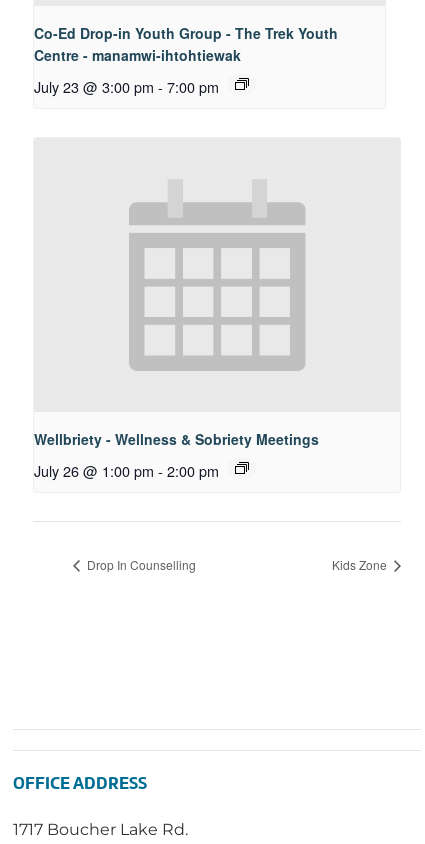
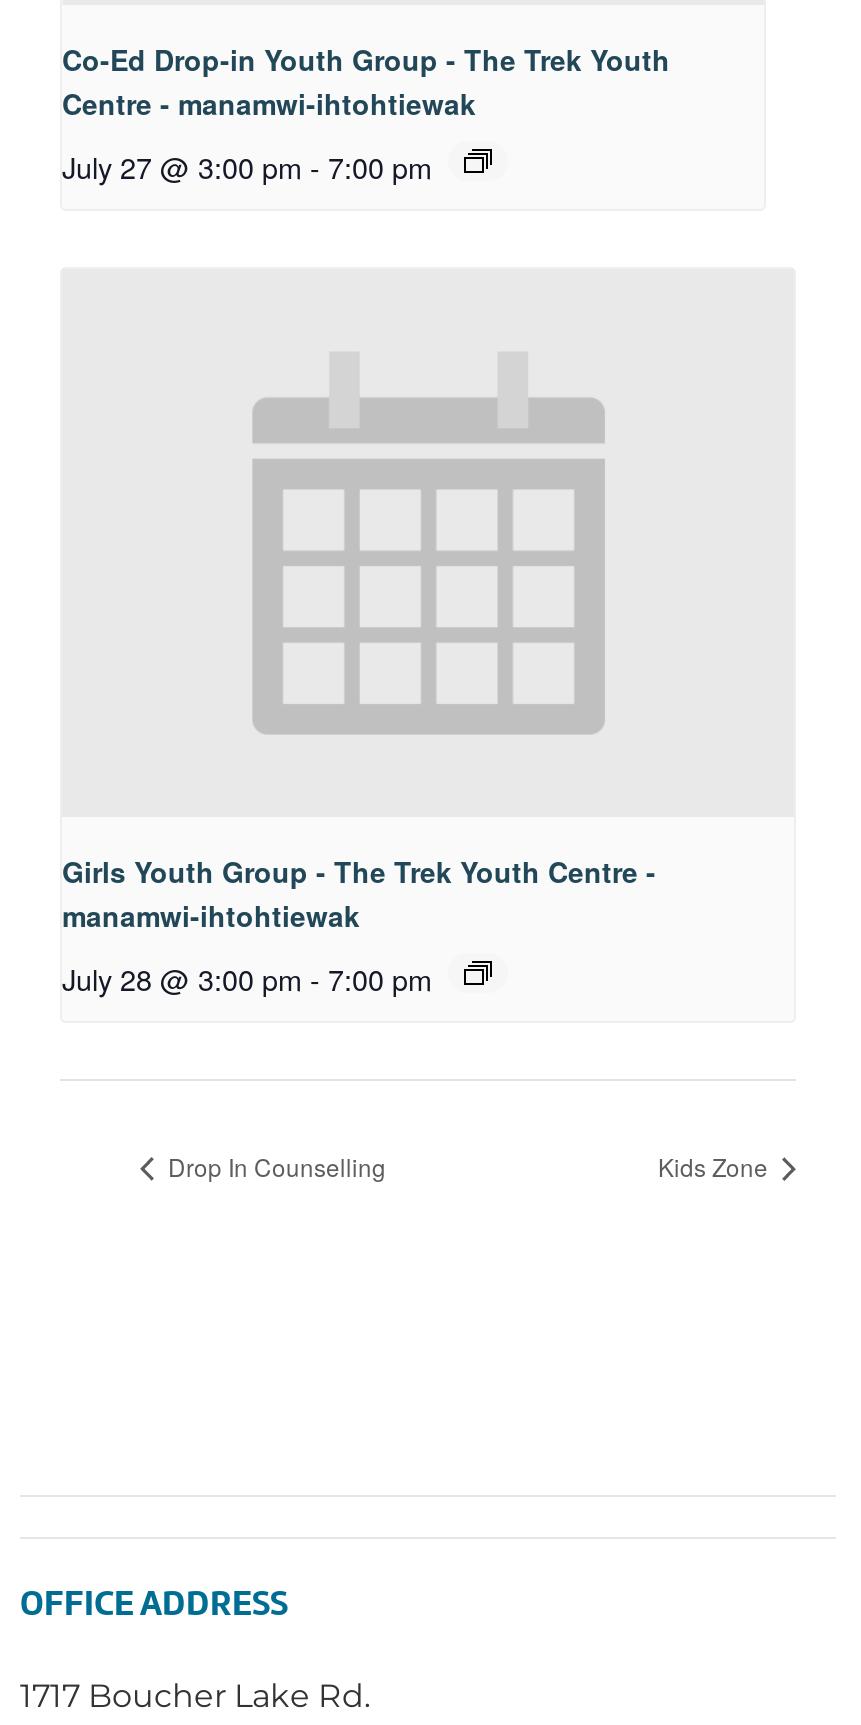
- July 23 @ 3:00 pm - 7:00 pm
+ July 27 @ 3:00 pm - 7:00 pm

- Wellbriety - Wellness & Sobriety Meetings
+ Girls Youth Group - The Trek Youth Centre -
+ manamwi-ihtohtiewak

- July 26 @ 1:00 pm - 2:00 pm
+ July 28 @ 3:00 pm - 7:00 pm
